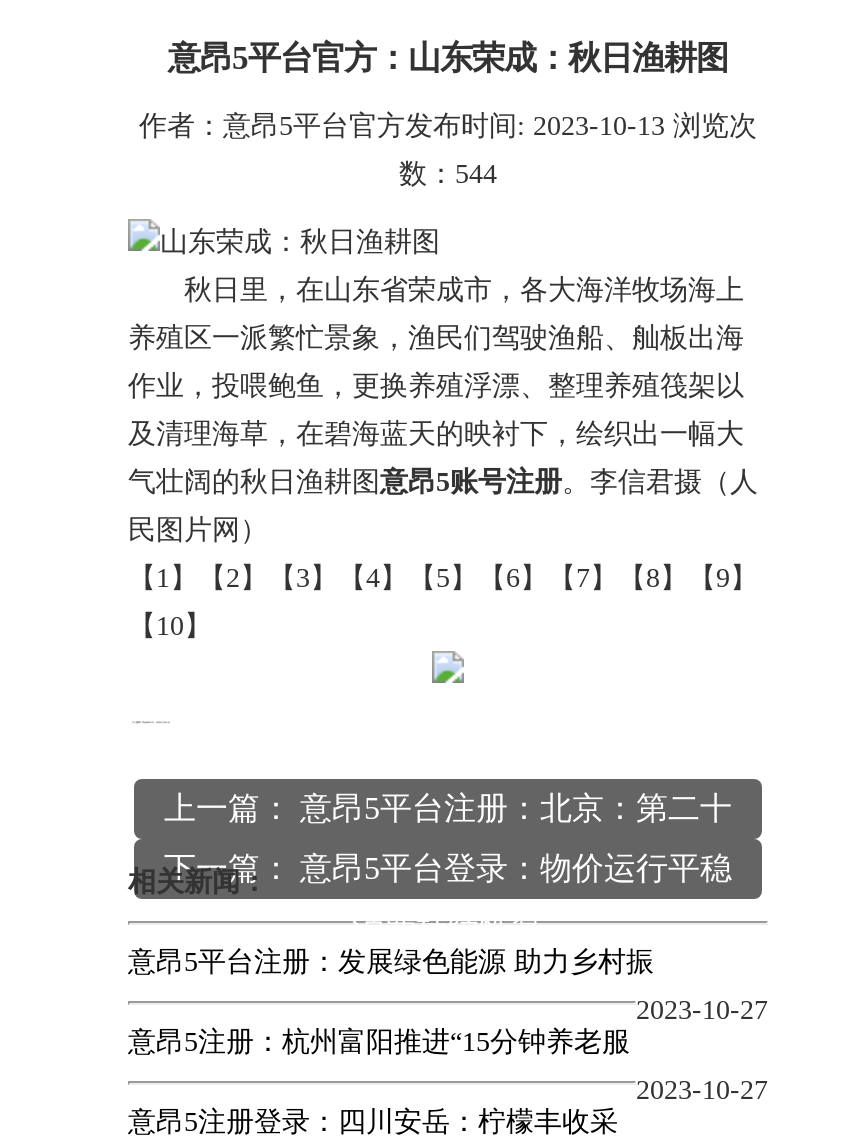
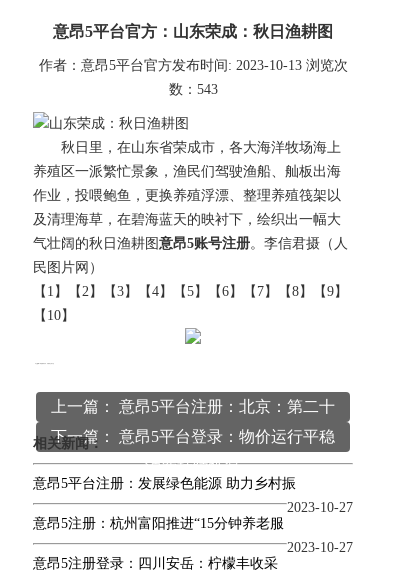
- 数：544
+ 数：543
